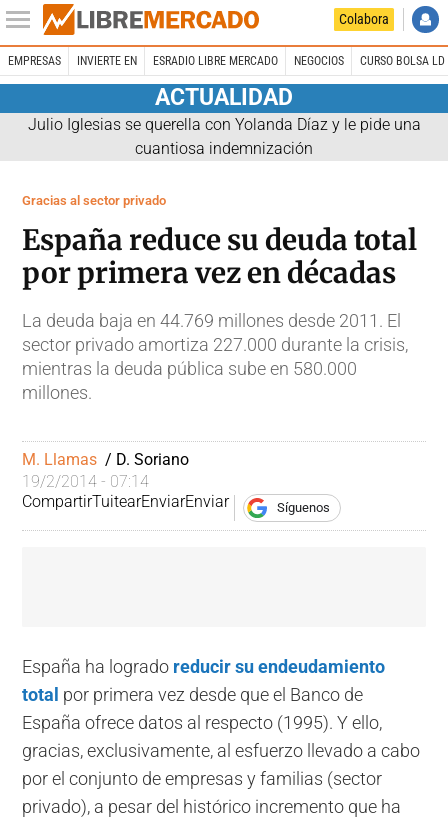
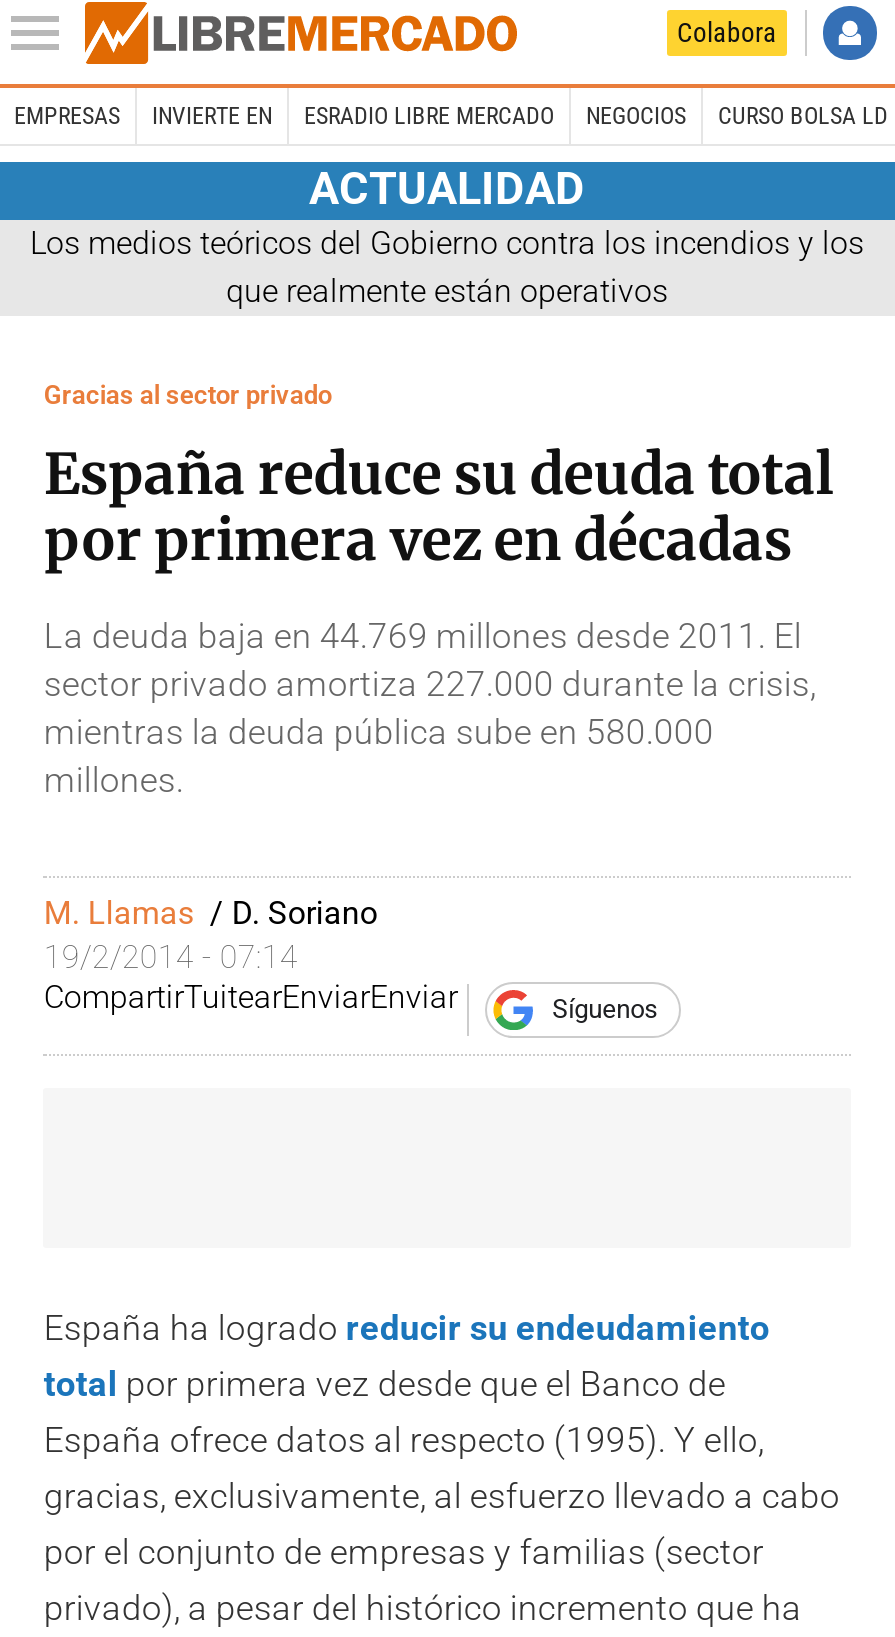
- Julio Iglesias se querella con Yolanda Díaz y le pide una
- cuantiosa indemnización
+ Los medios teóricos del Gobierno contra los incendios y los
+ que realmente están operativos
